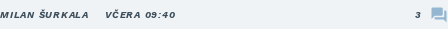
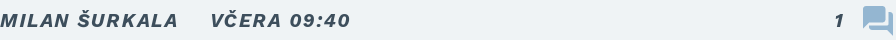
- 3
+ 1
